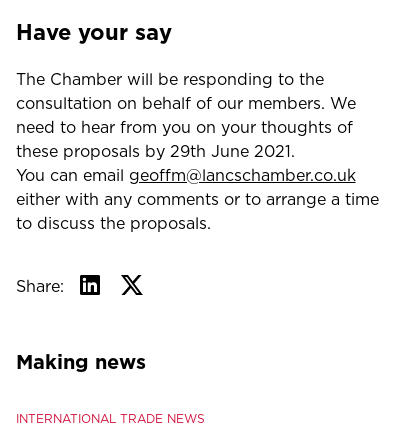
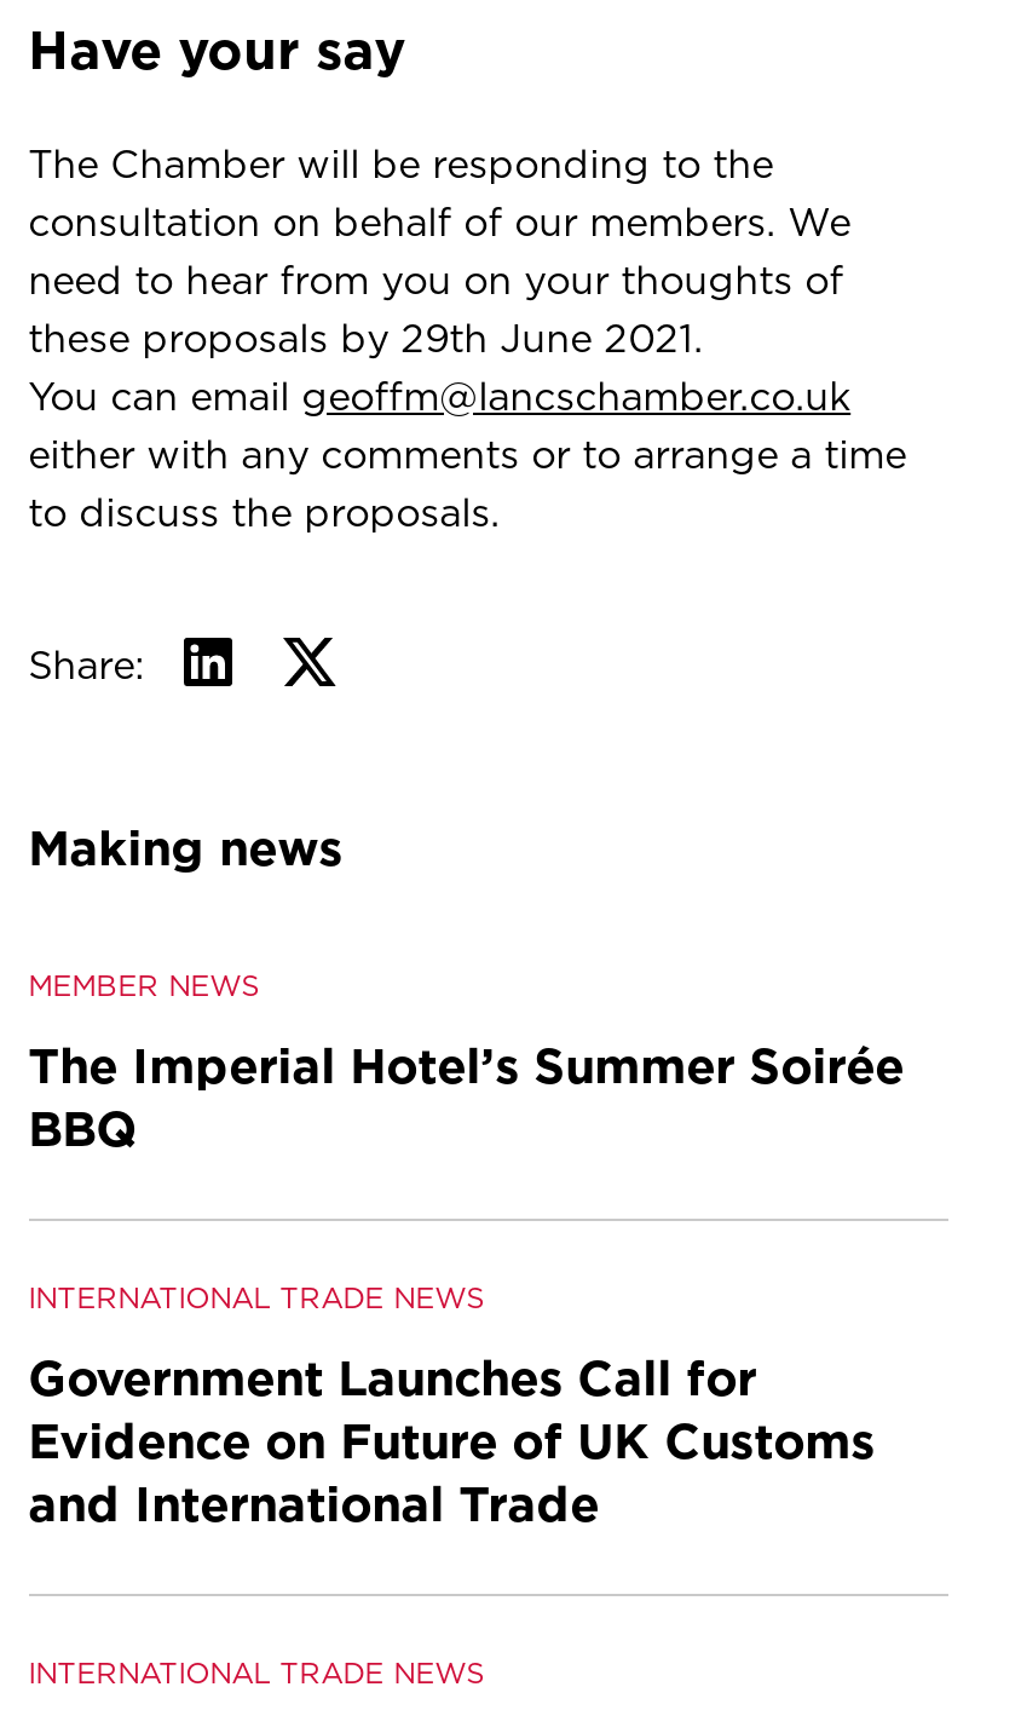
+ MEMBER NEWS
+ The Imperial Hotel’s Summer Soirée
+ BBQ
+ INTERNATIONAL TRADE NEWS
+ Government Launches Call for
+ Evidence on Future of UK Customs
+ and International Trade
